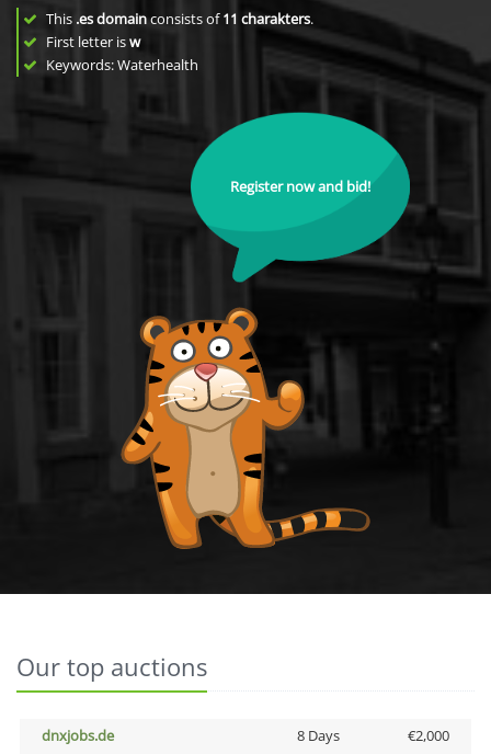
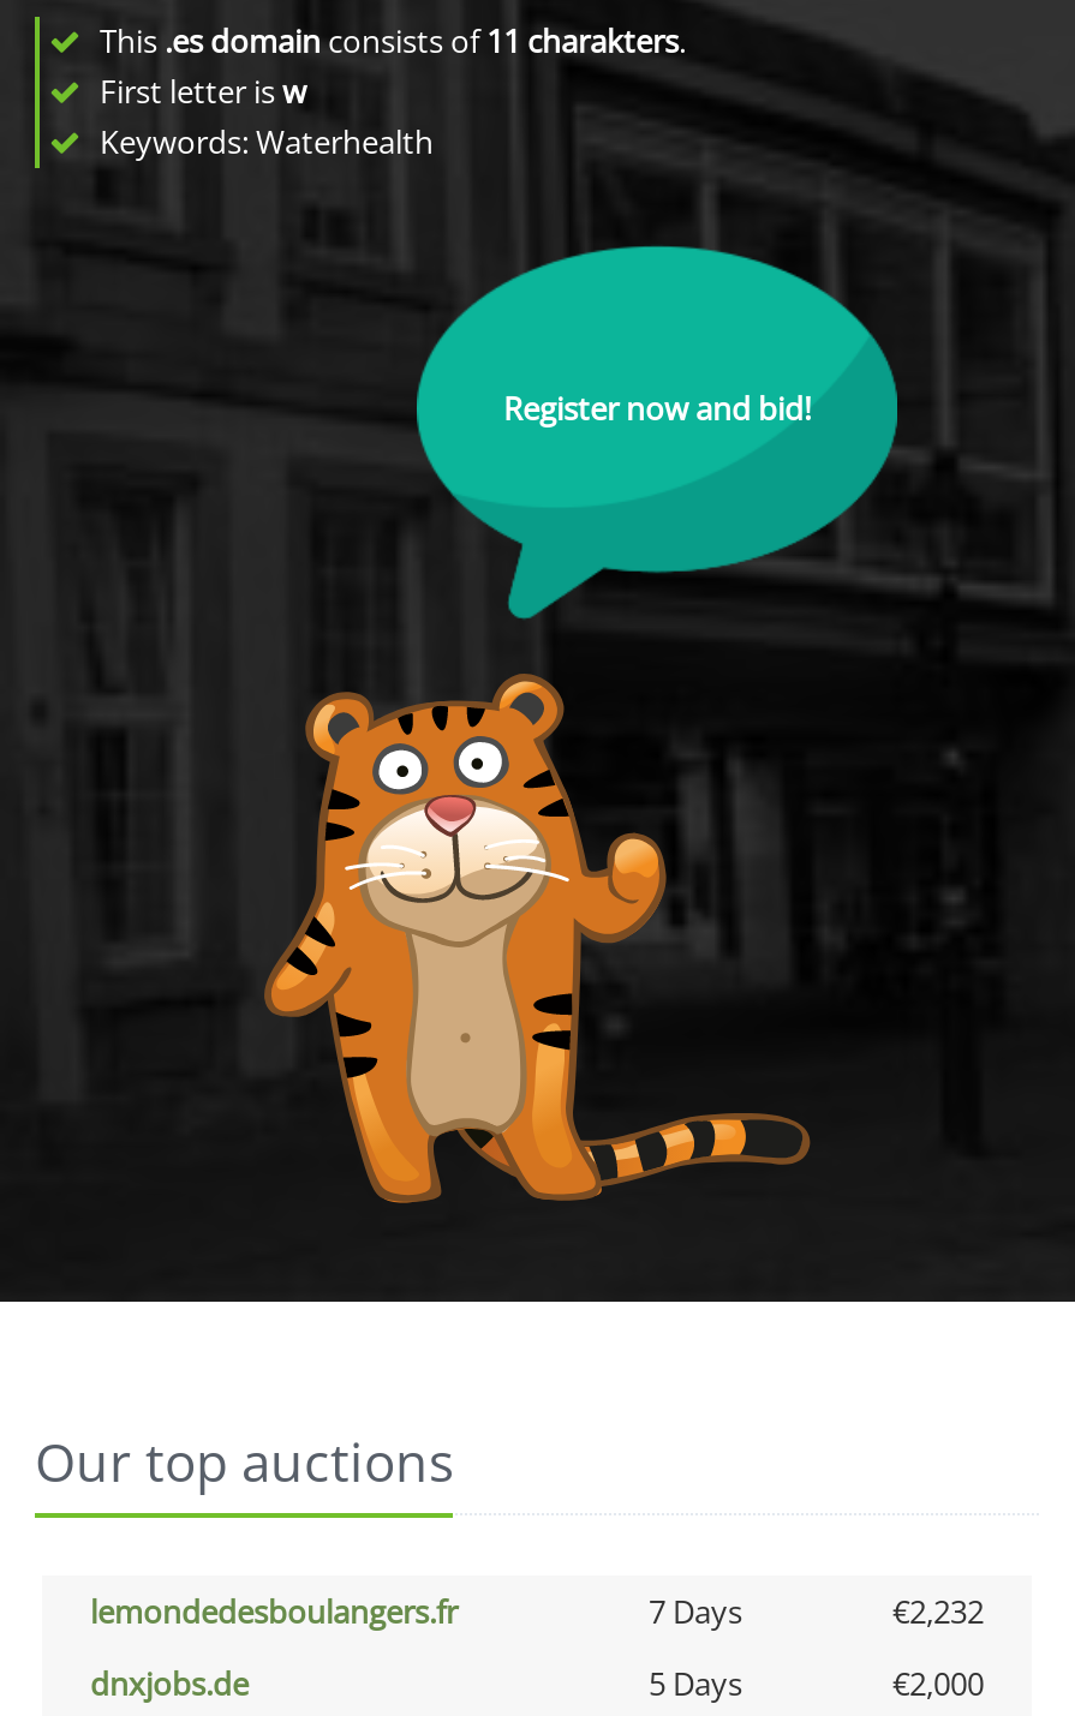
+ lemondedesboulangers.fr
+ 7 Days
+ €2,232

- 8 Days
+ 5 Days
